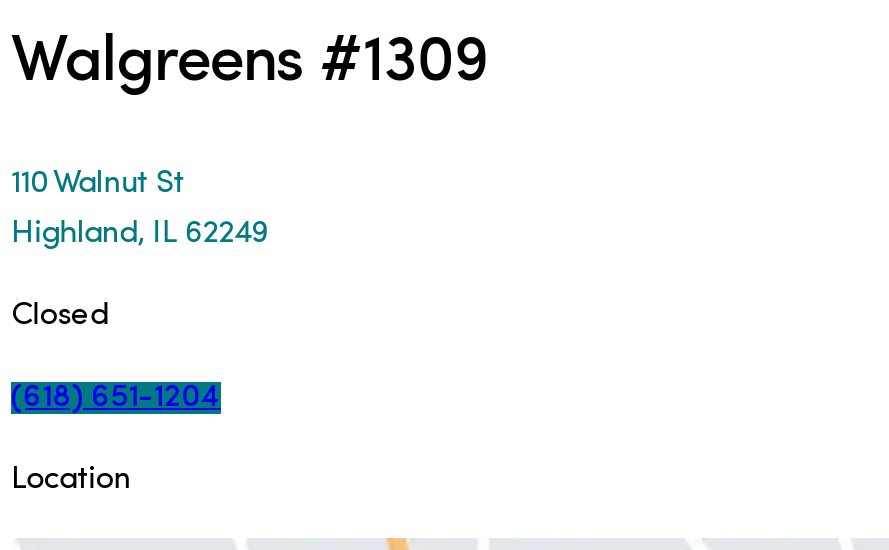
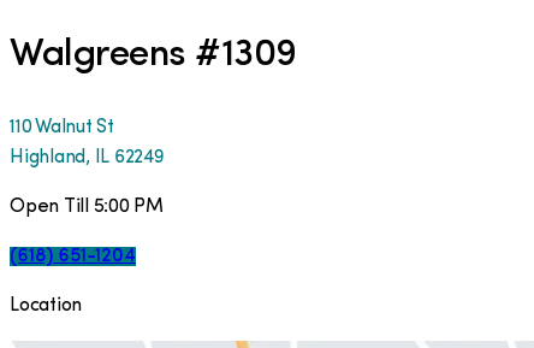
- Closed
+ Open Till 5:00 PM
